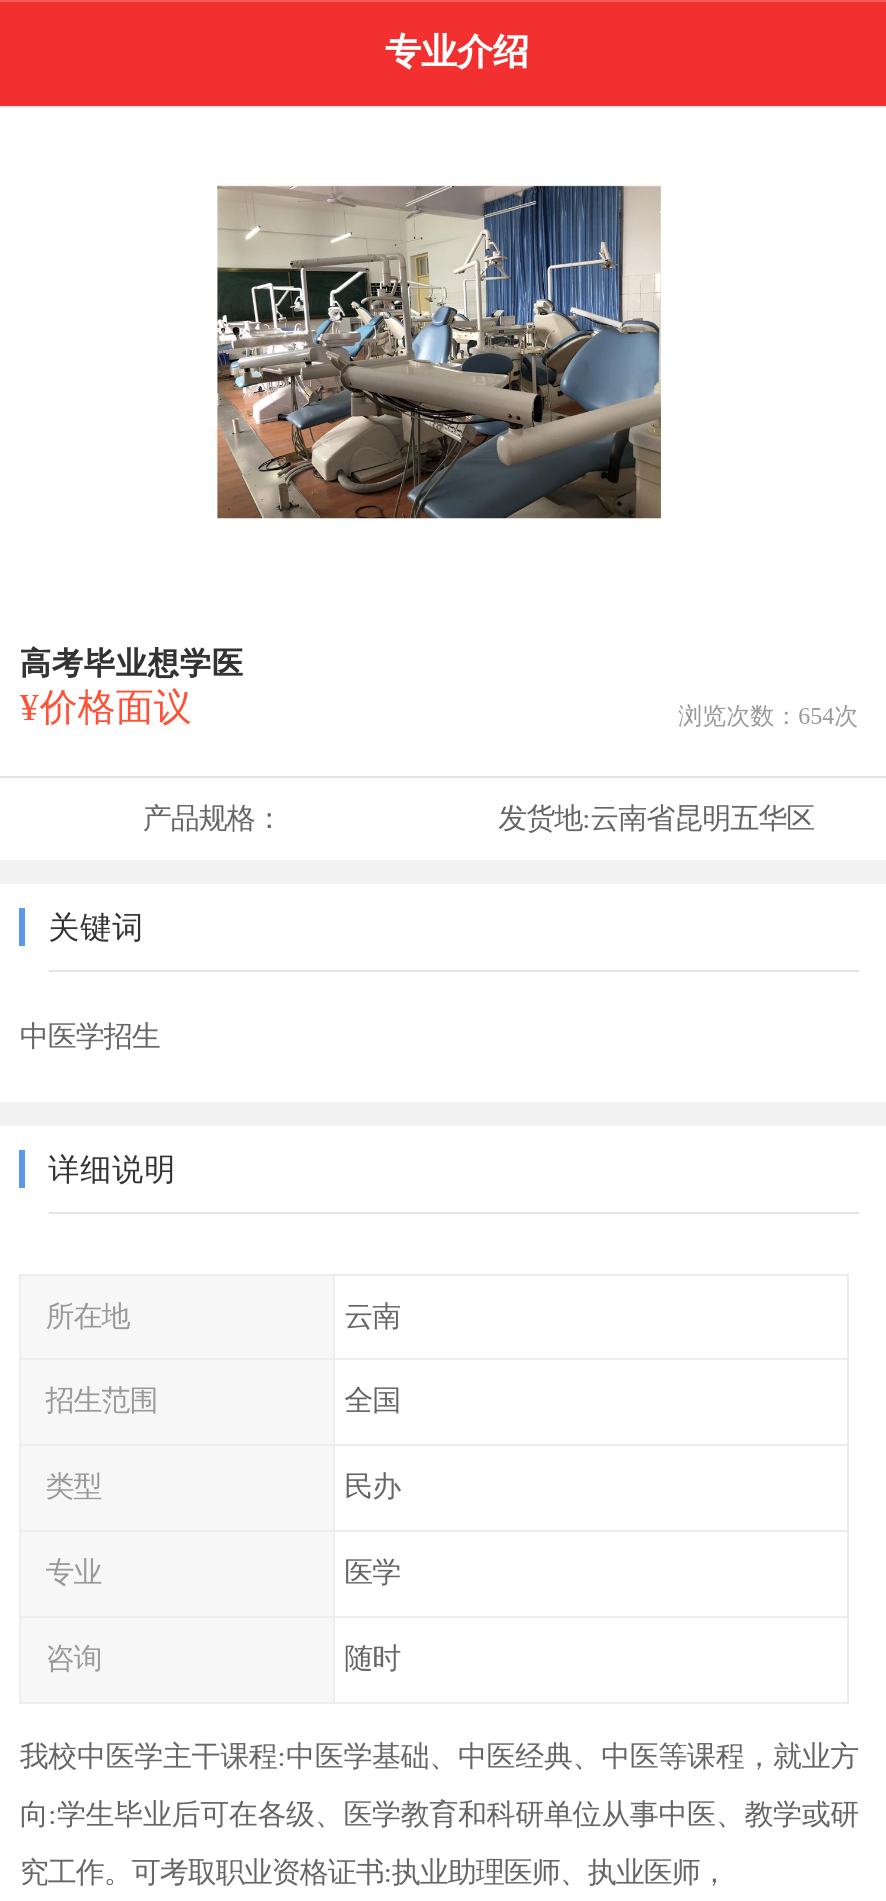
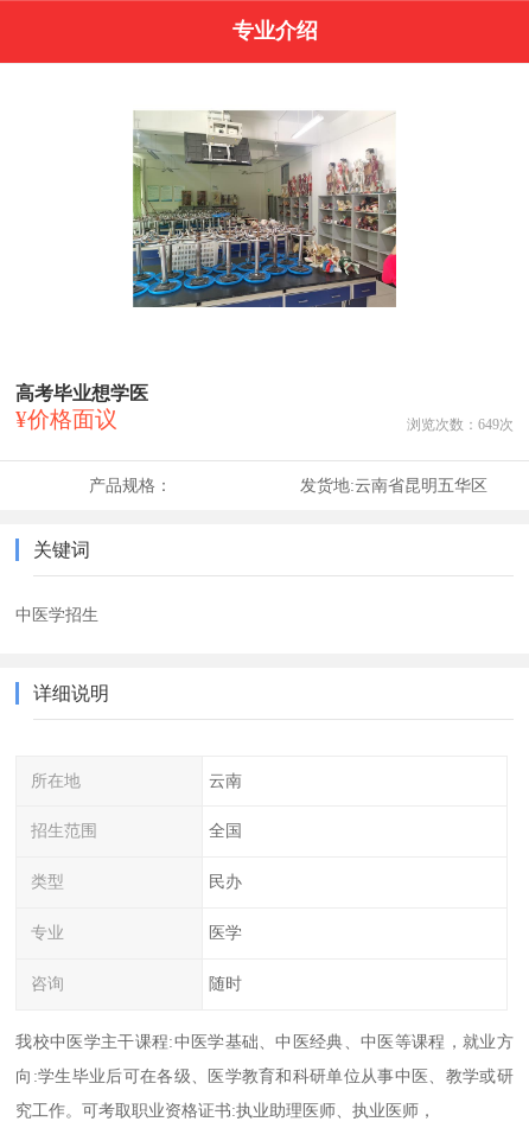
- [image]
+ [image]

- 浏览次数：654次
+ 浏览次数：649次
